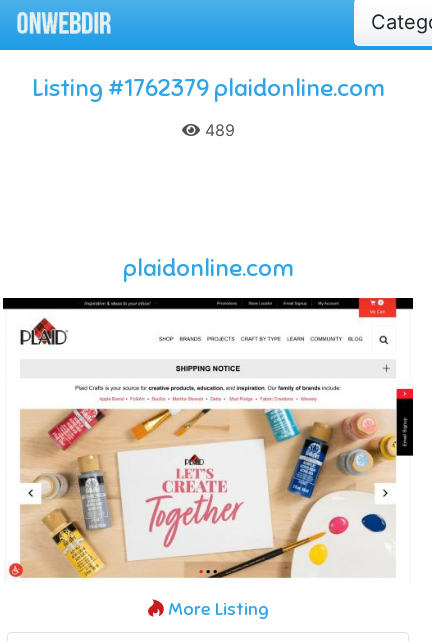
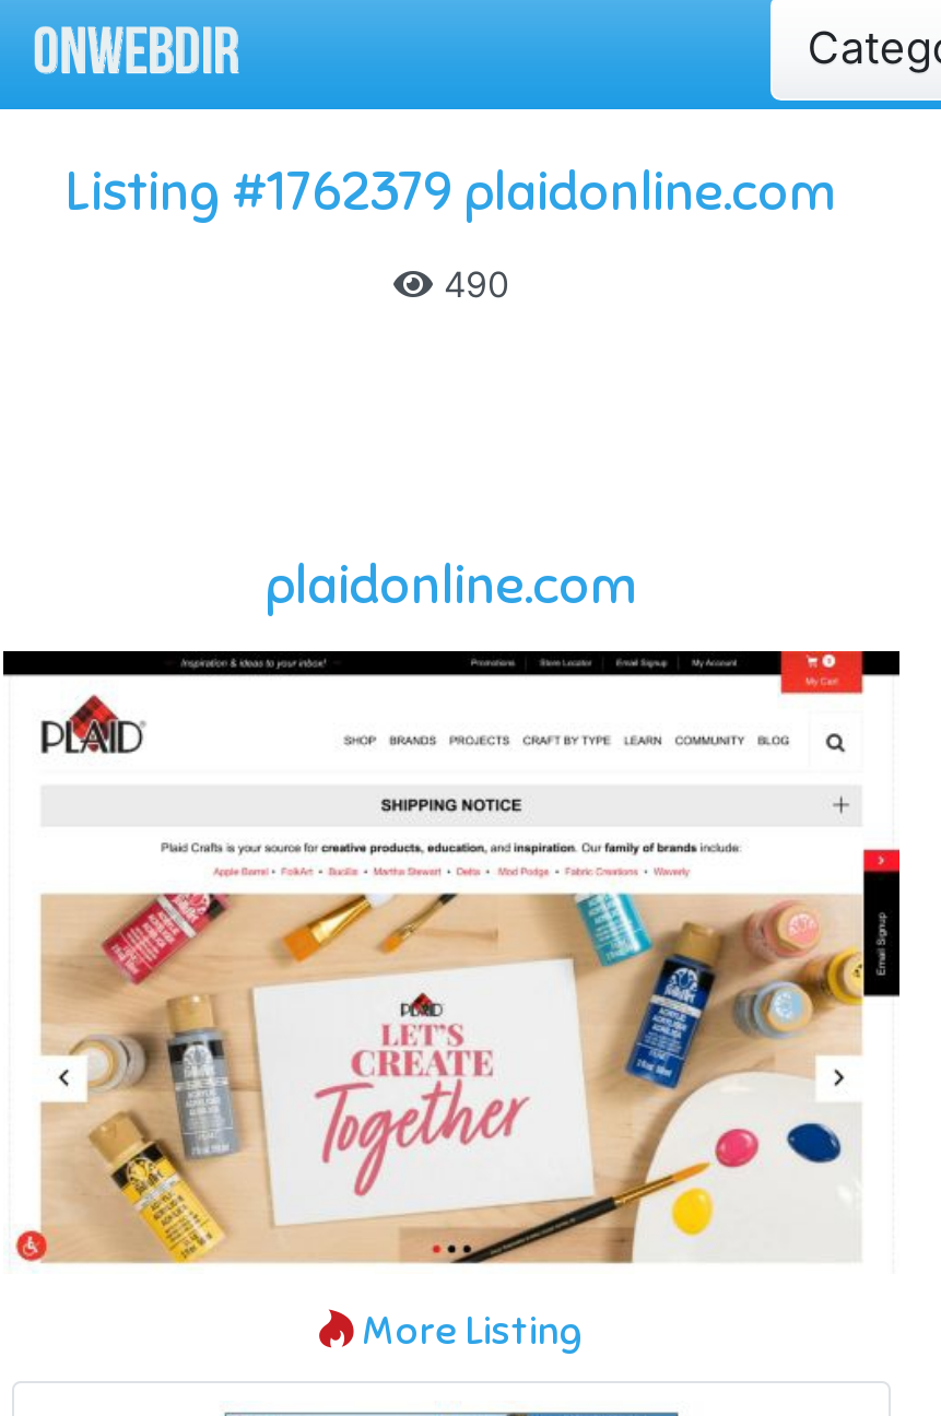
- 489
+ 490
